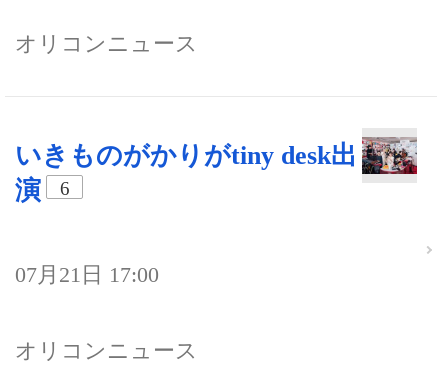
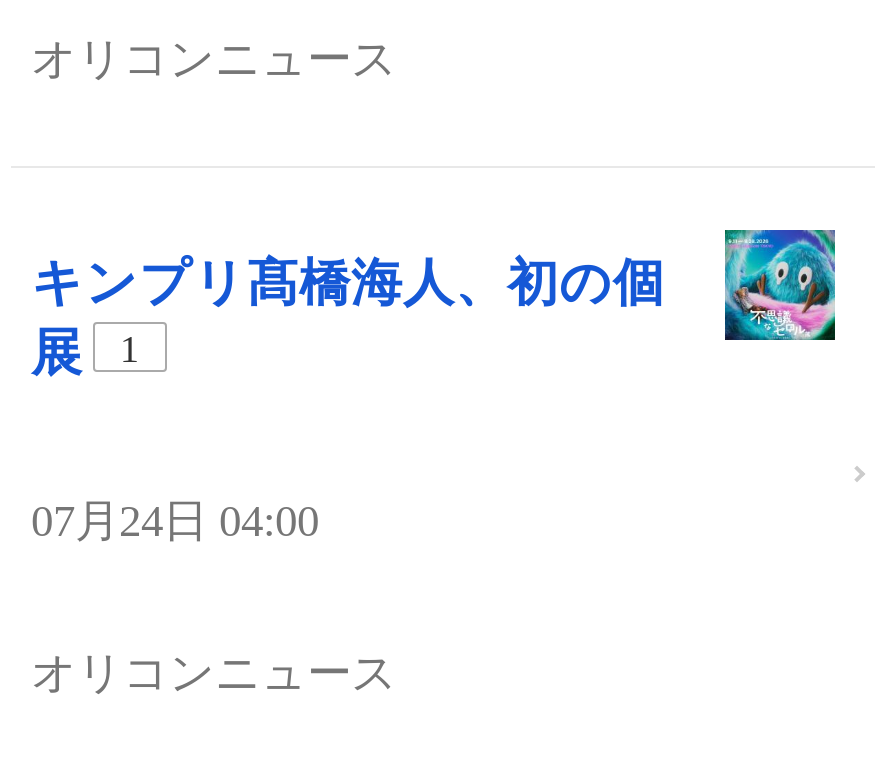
- [image]
- いきものがかりがtiny desk出
- 演
- 6
+ [image]
+ キンプリ髙橋海人、初の個
+ 展
+ 1

- 07月21日 17:00
+ 07月24日 04:00
